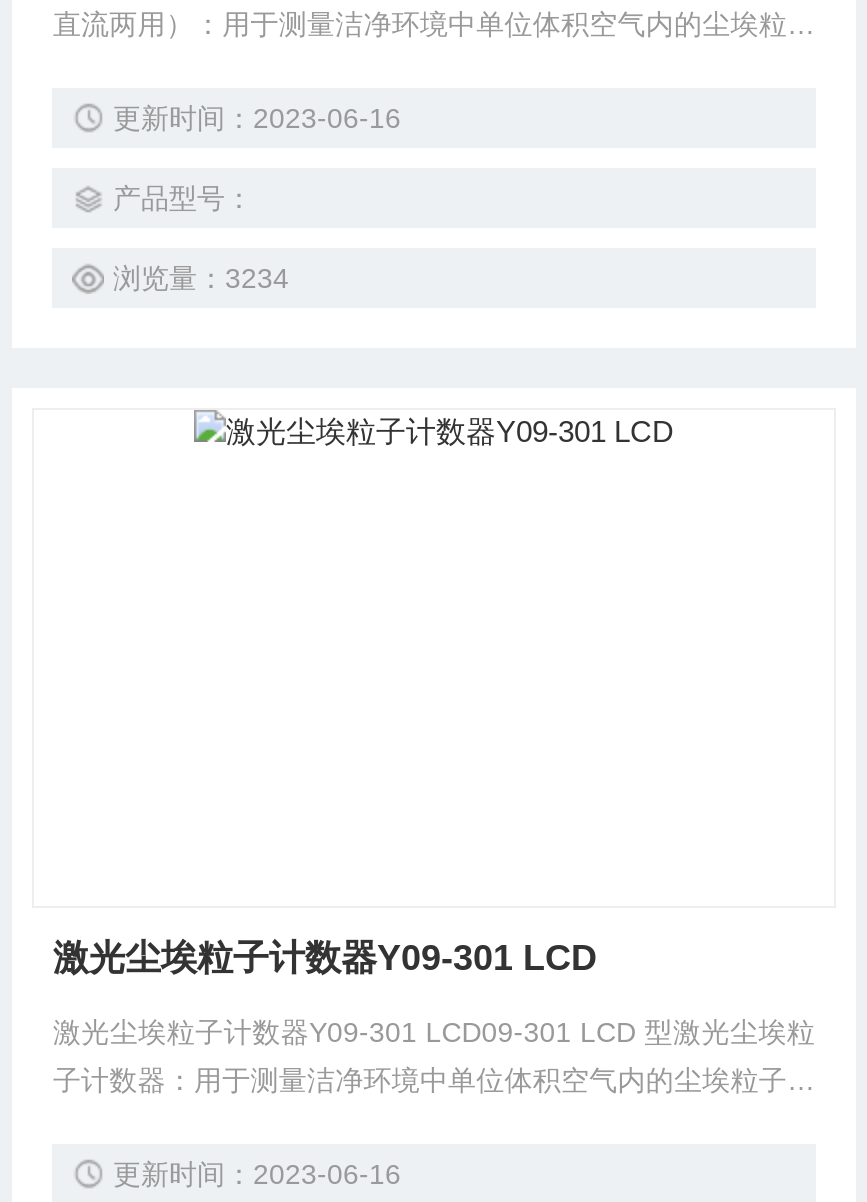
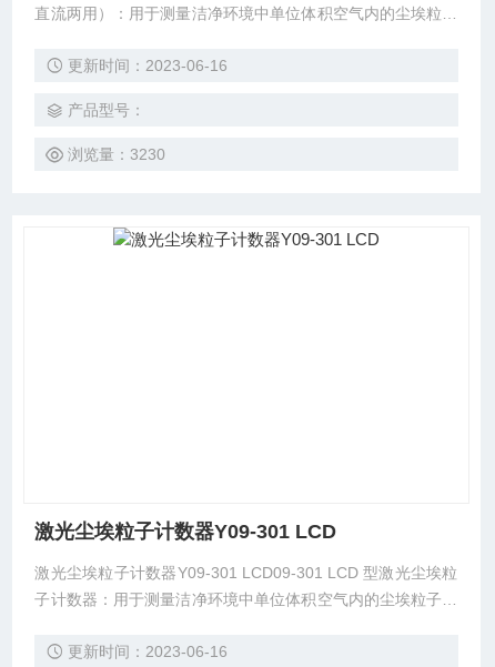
- 浏览量：3234
+ 浏览量：3230
